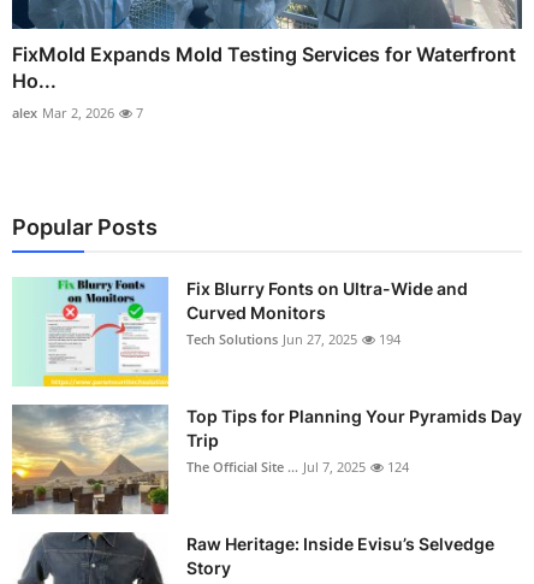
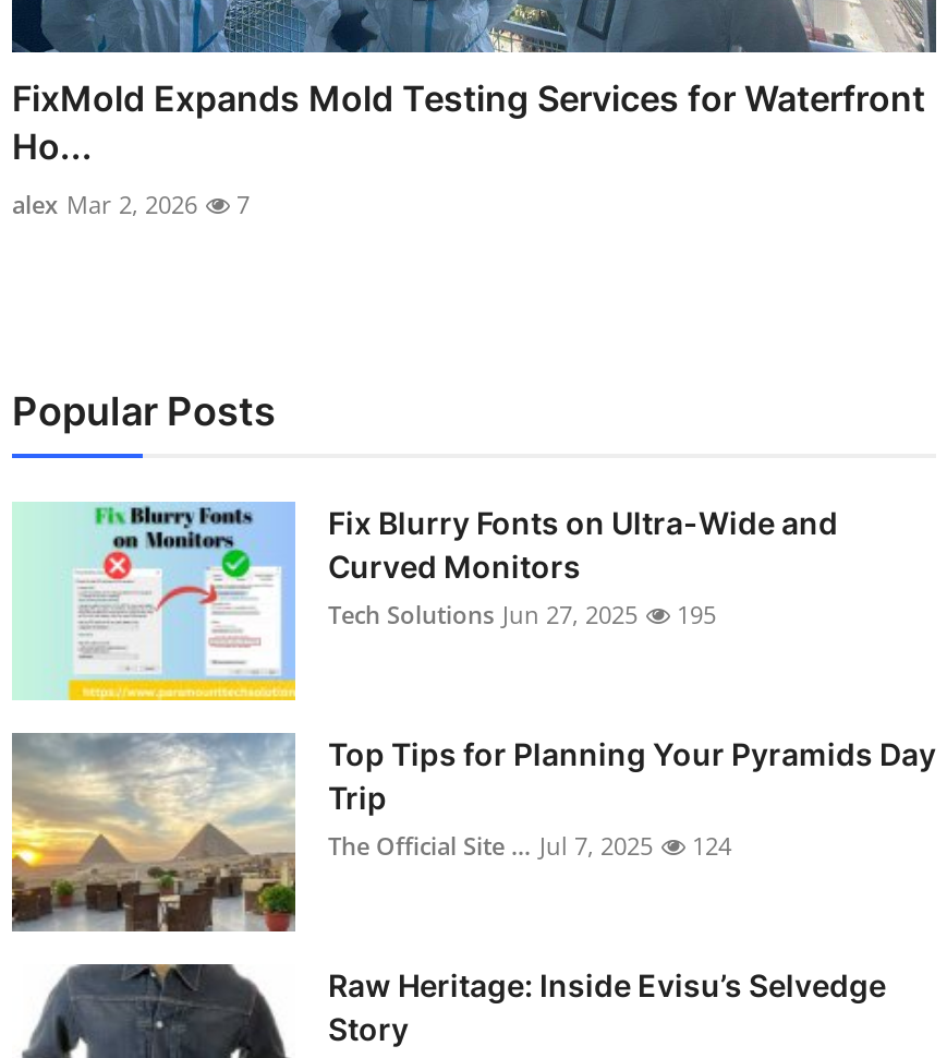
- Tech Solutions Jun 27, 2025 194
+ Tech Solutions Jun 27, 2025 195
